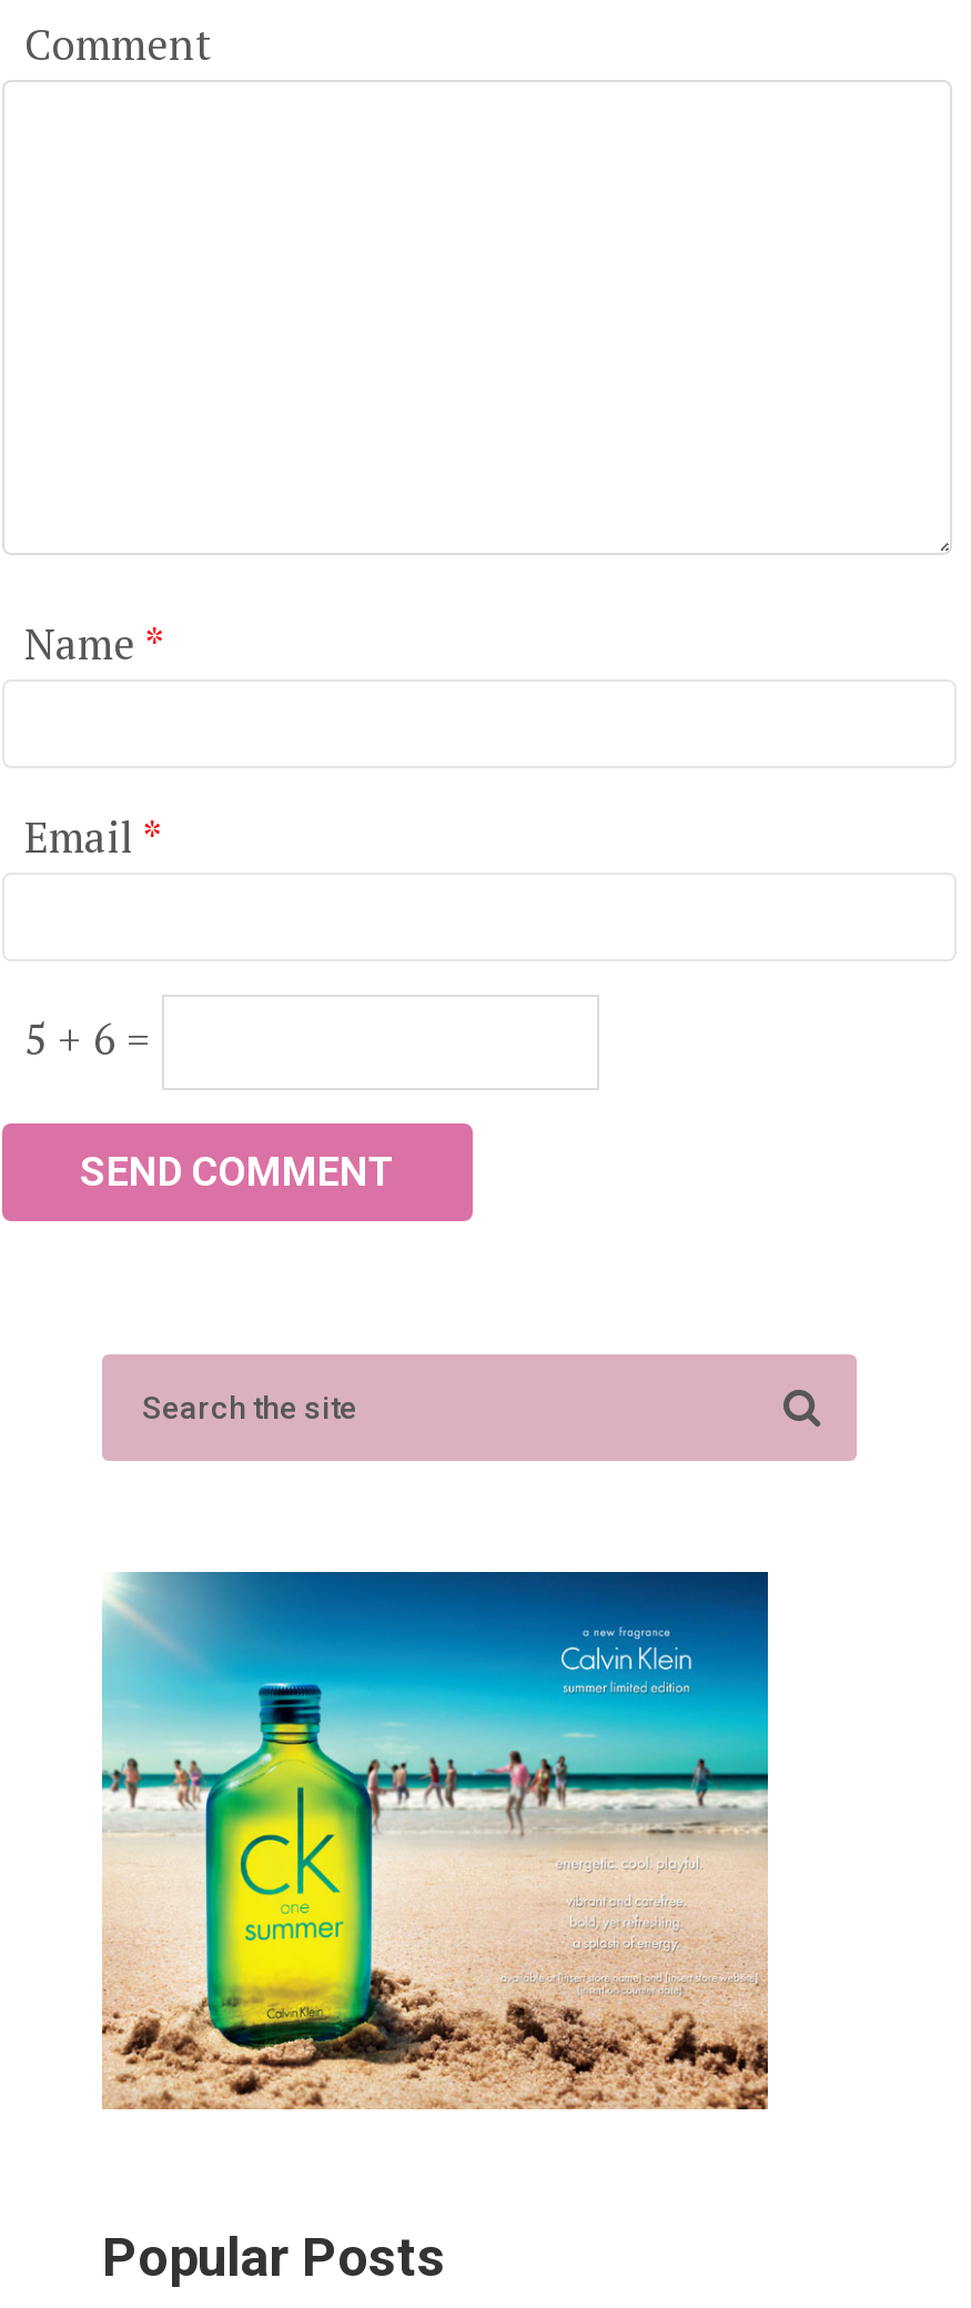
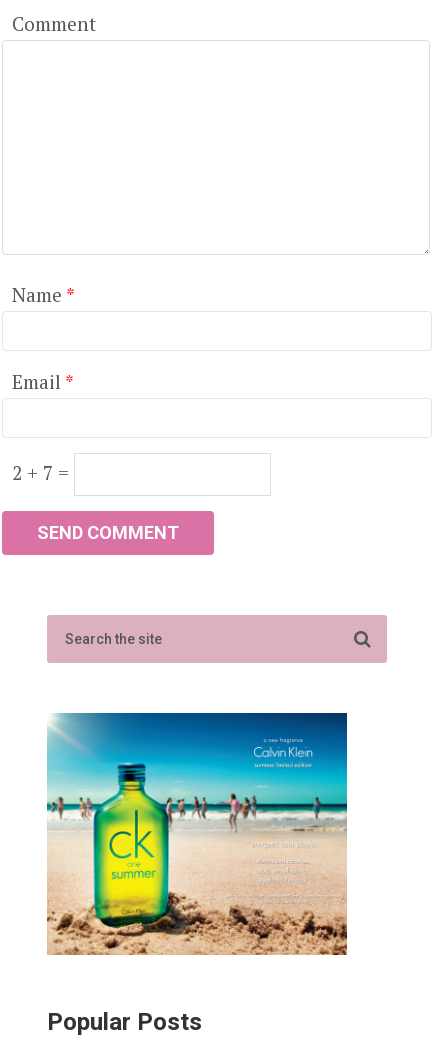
- 5 + 6 =
+ 2 + 7 =
